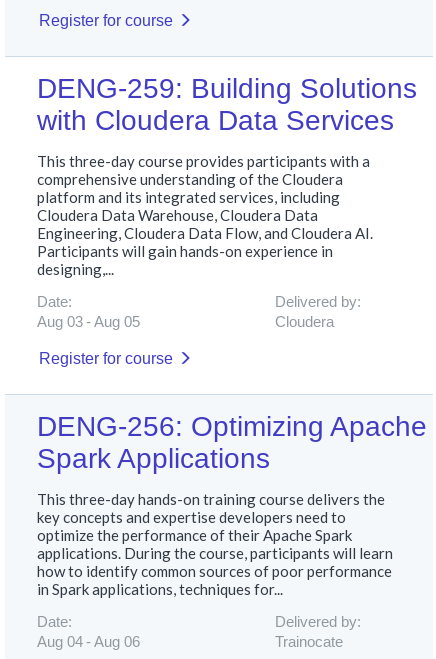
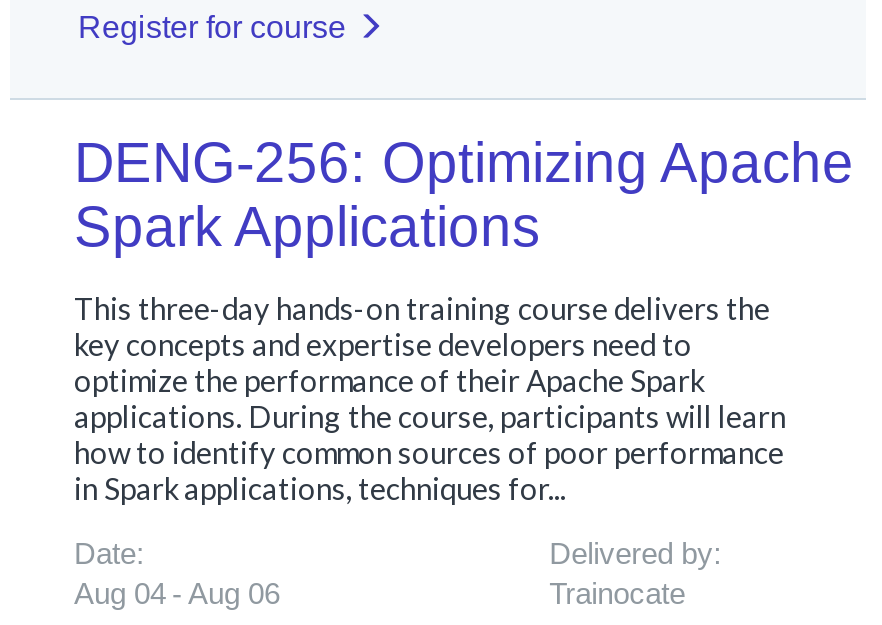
- DENG-259: Building Solutions
- with Cloudera Data Services
- This three-day course provides participants with a
- comprehensive understanding of the Cloudera
- platform and its integrated services, including
- Cloudera Data Warehouse, Cloudera Data
- Engineering, Cloudera Data Flow, and Cloudera AI.
- Participants will gain hands-on experience in
- designing,...
- Date:
- Aug 03
- Aug 05

- Delivered by:
- Cloudera
- Register for course
